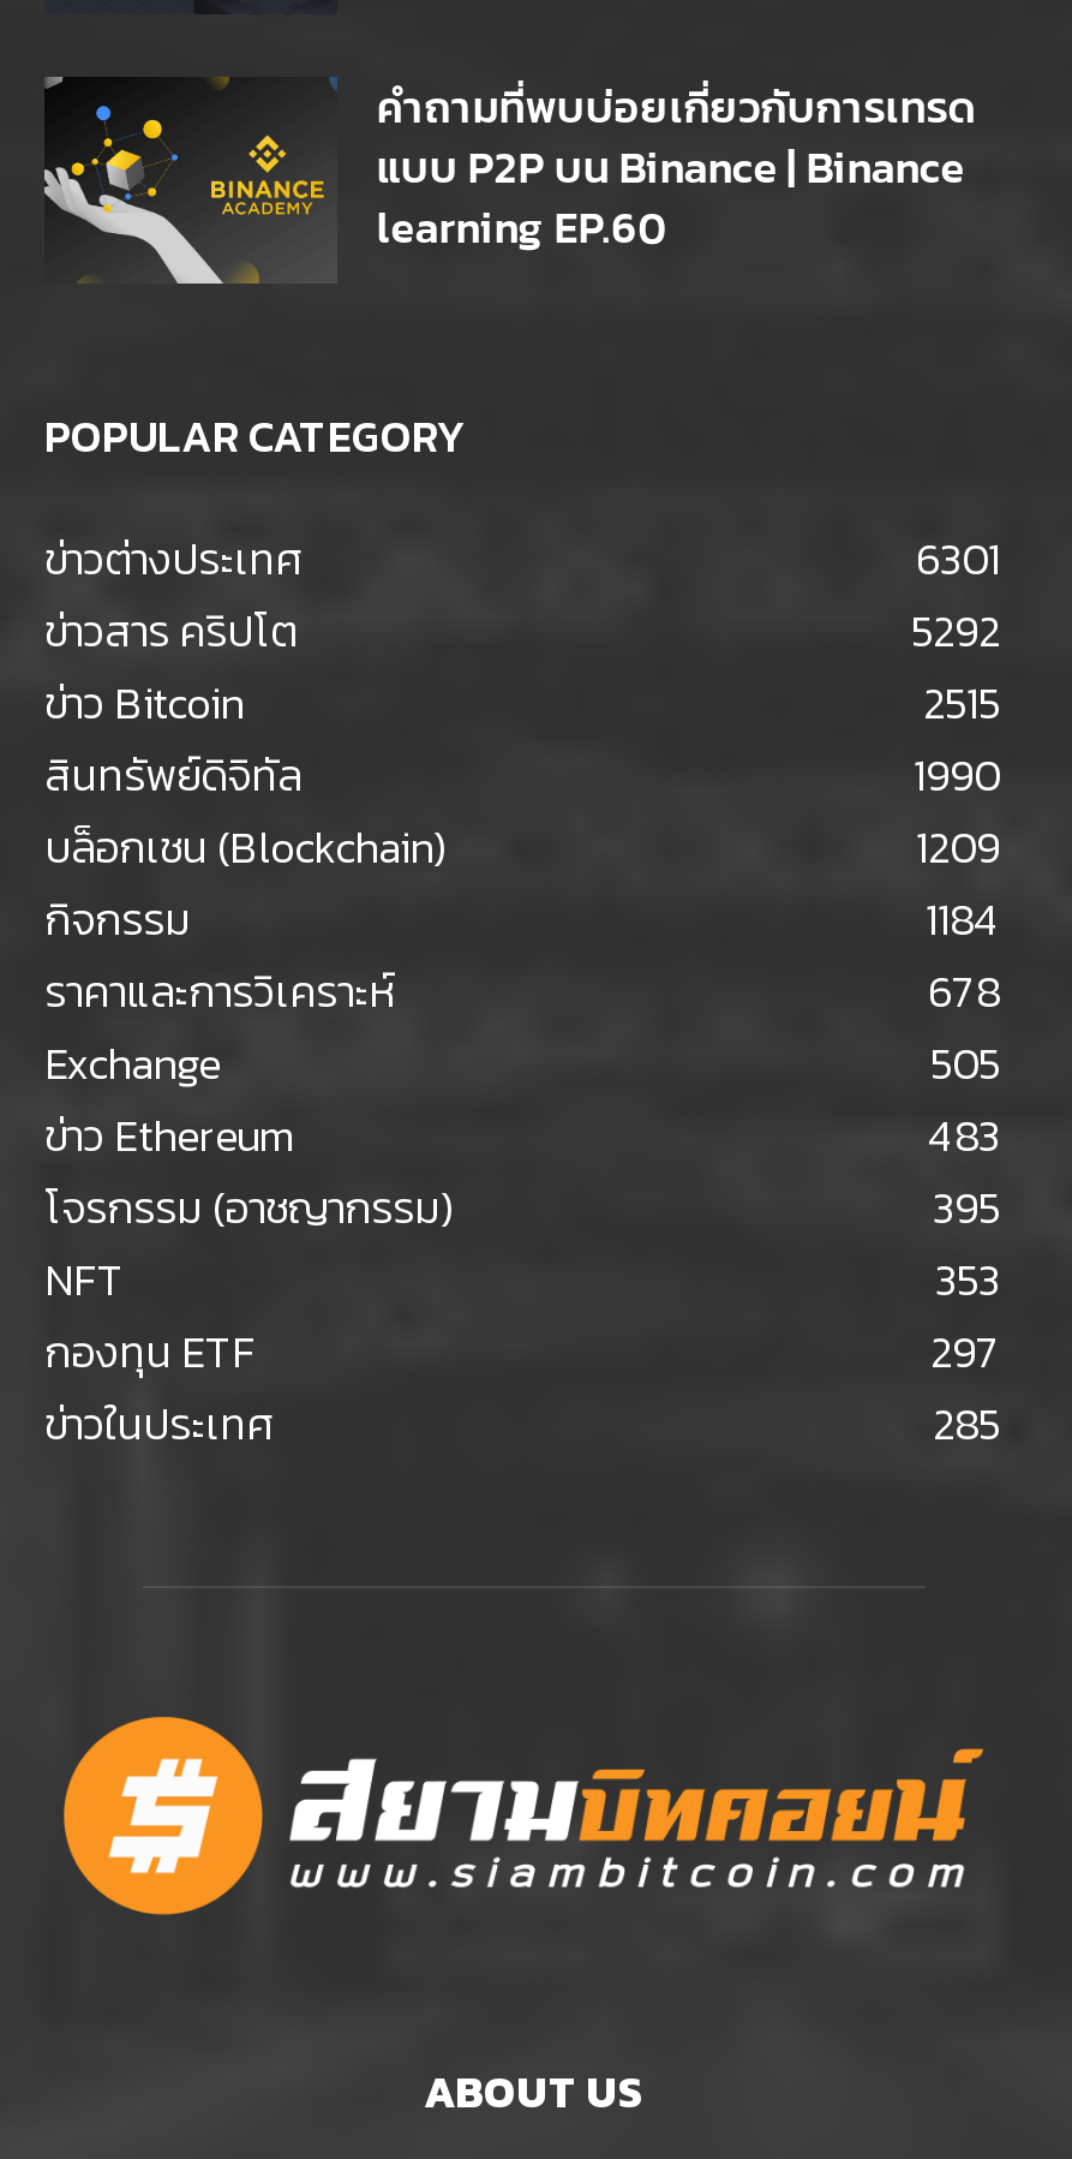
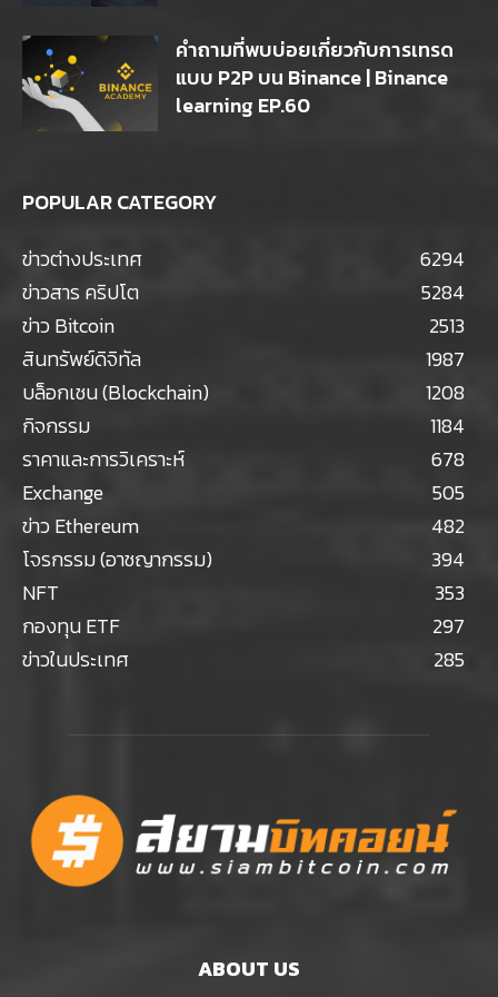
- 6301
+ 6294

- 5292
+ 5284

- 2515
+ 2513

- 1990
+ 1987

- 1209
+ 1208

- 483
+ 482

- 395
+ 394
